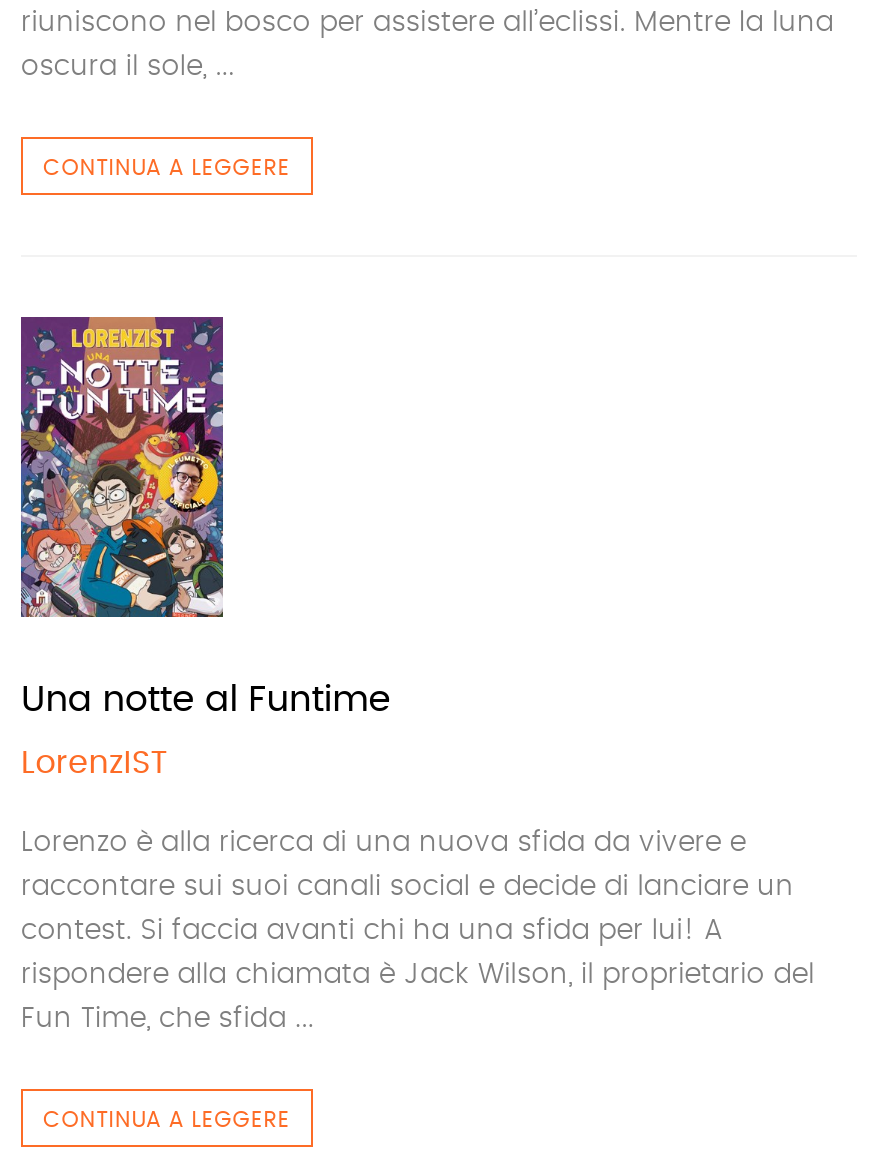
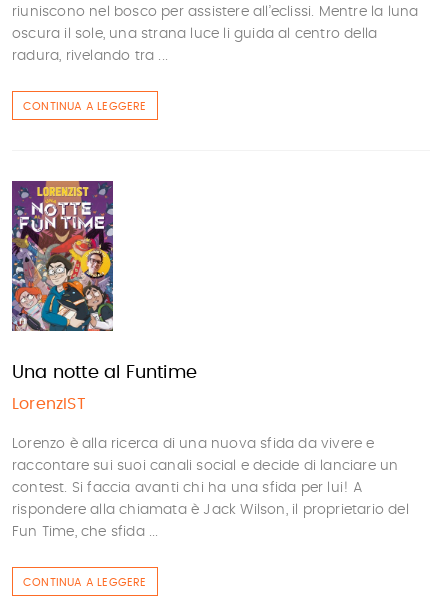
- oscura il sole, ...
+ oscura il sole, una strana luce li guida al centro della
+ radura, rivelando tra ...
